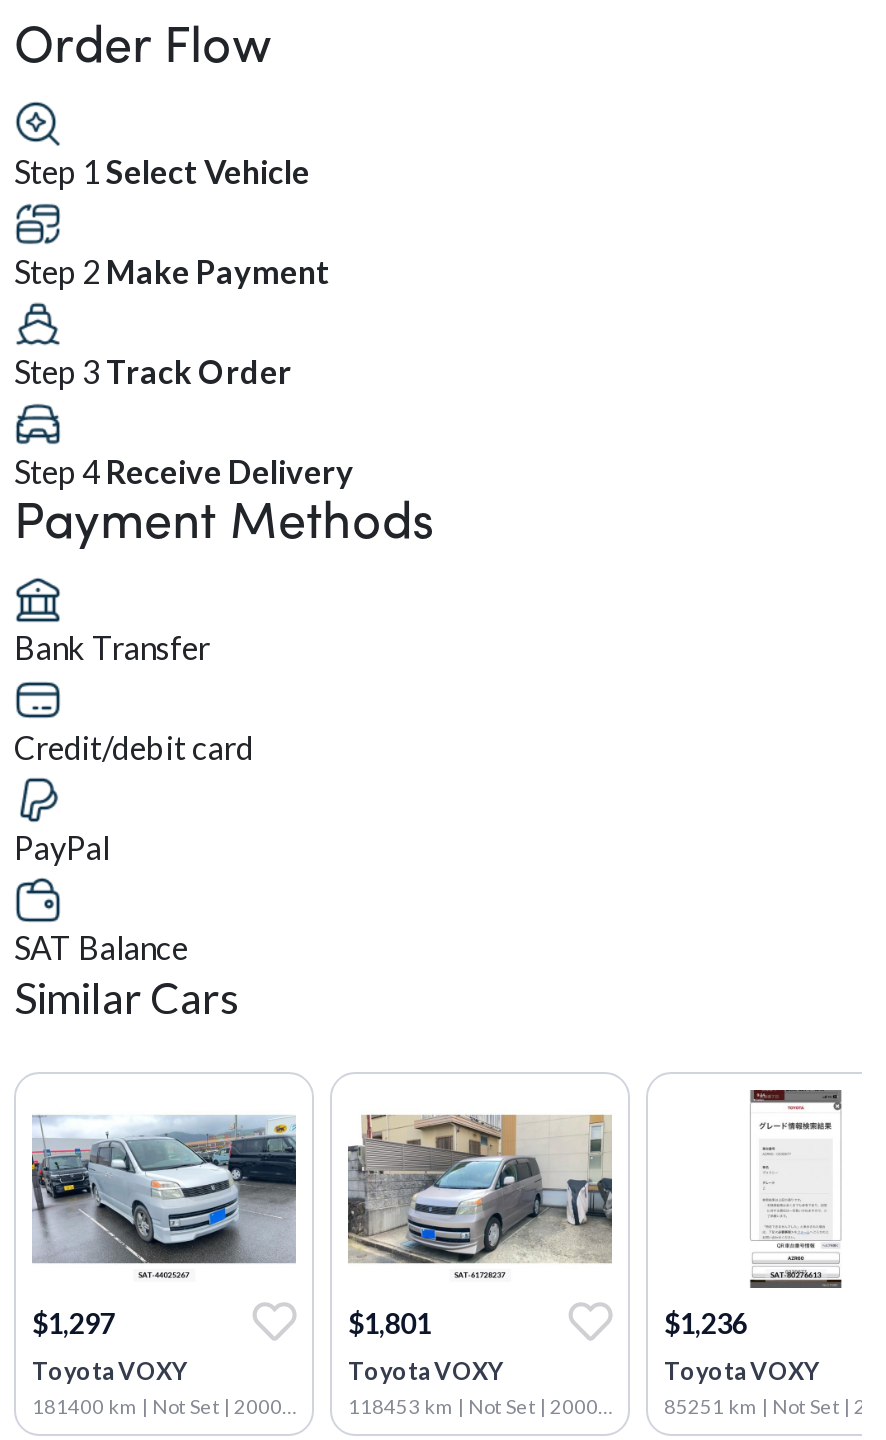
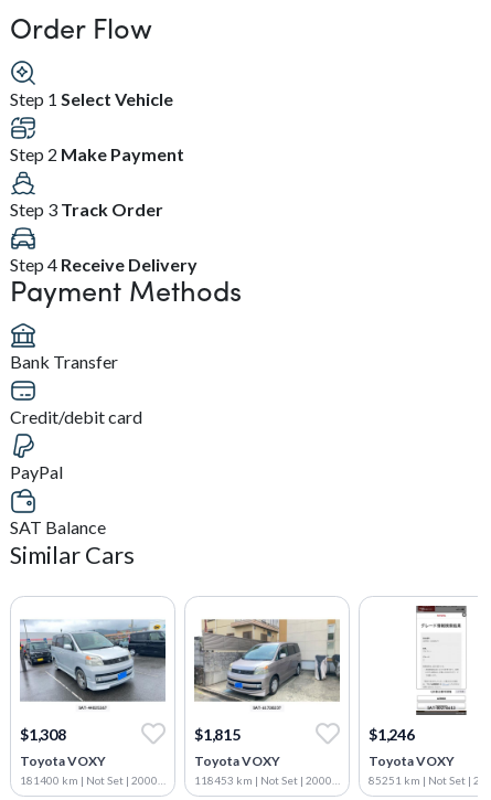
- $1,297
+ $1,308

- $1,801
+ $1,815

- $1,236
+ $1,246
